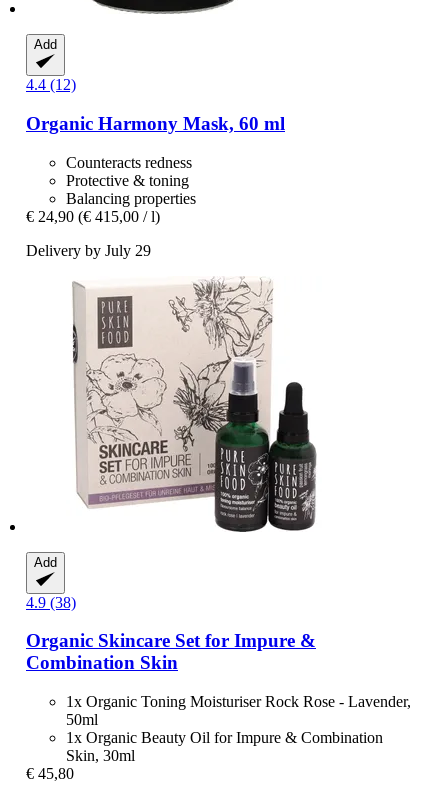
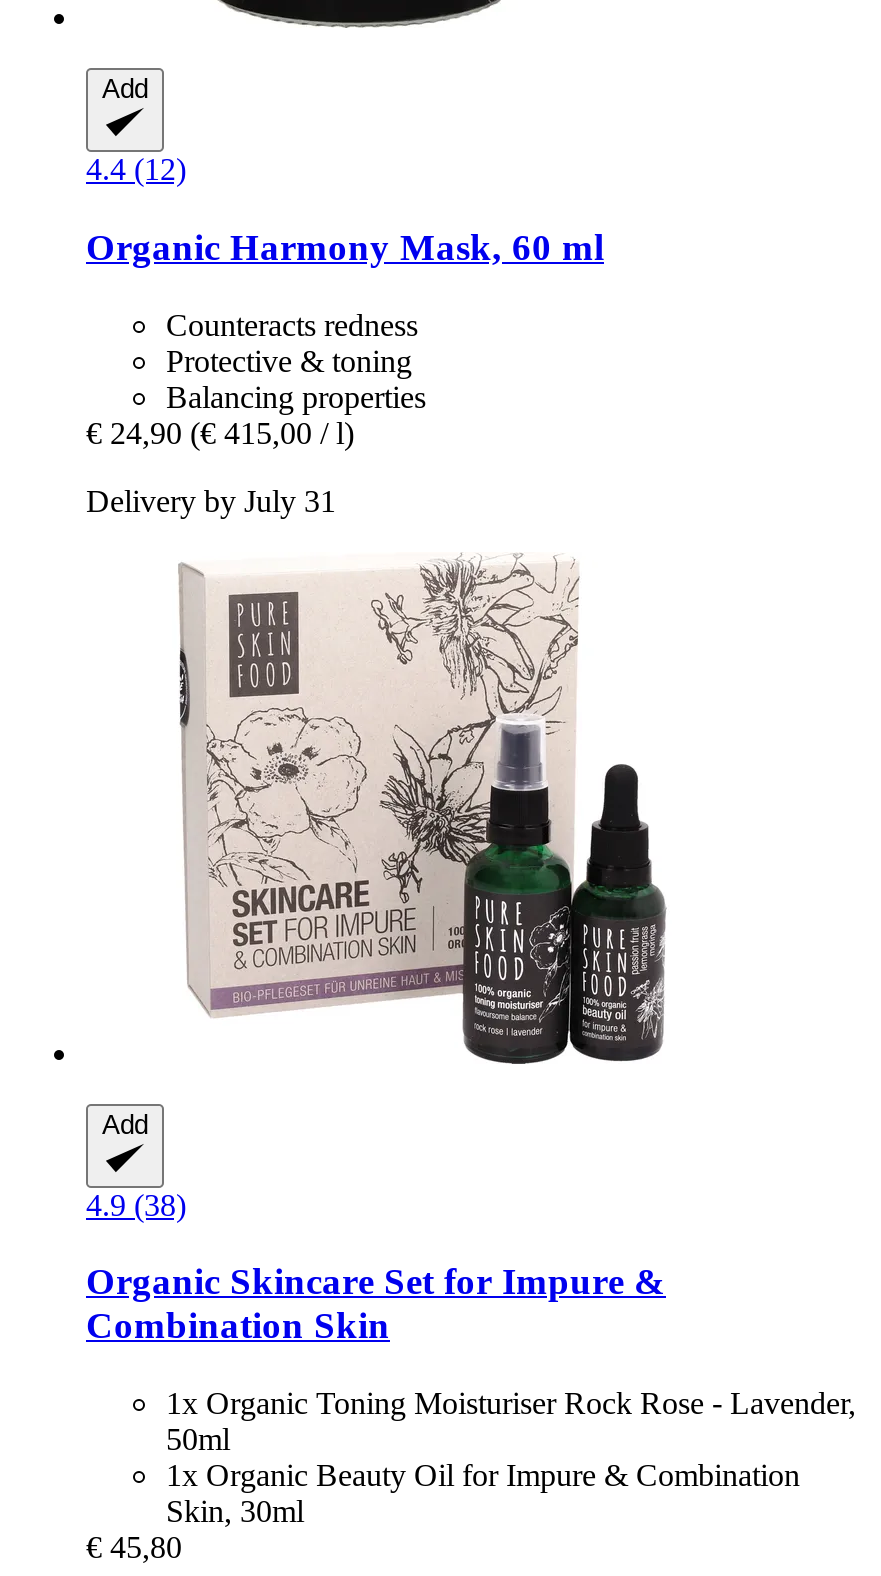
- Delivery by July 29
+ Delivery by July 31
